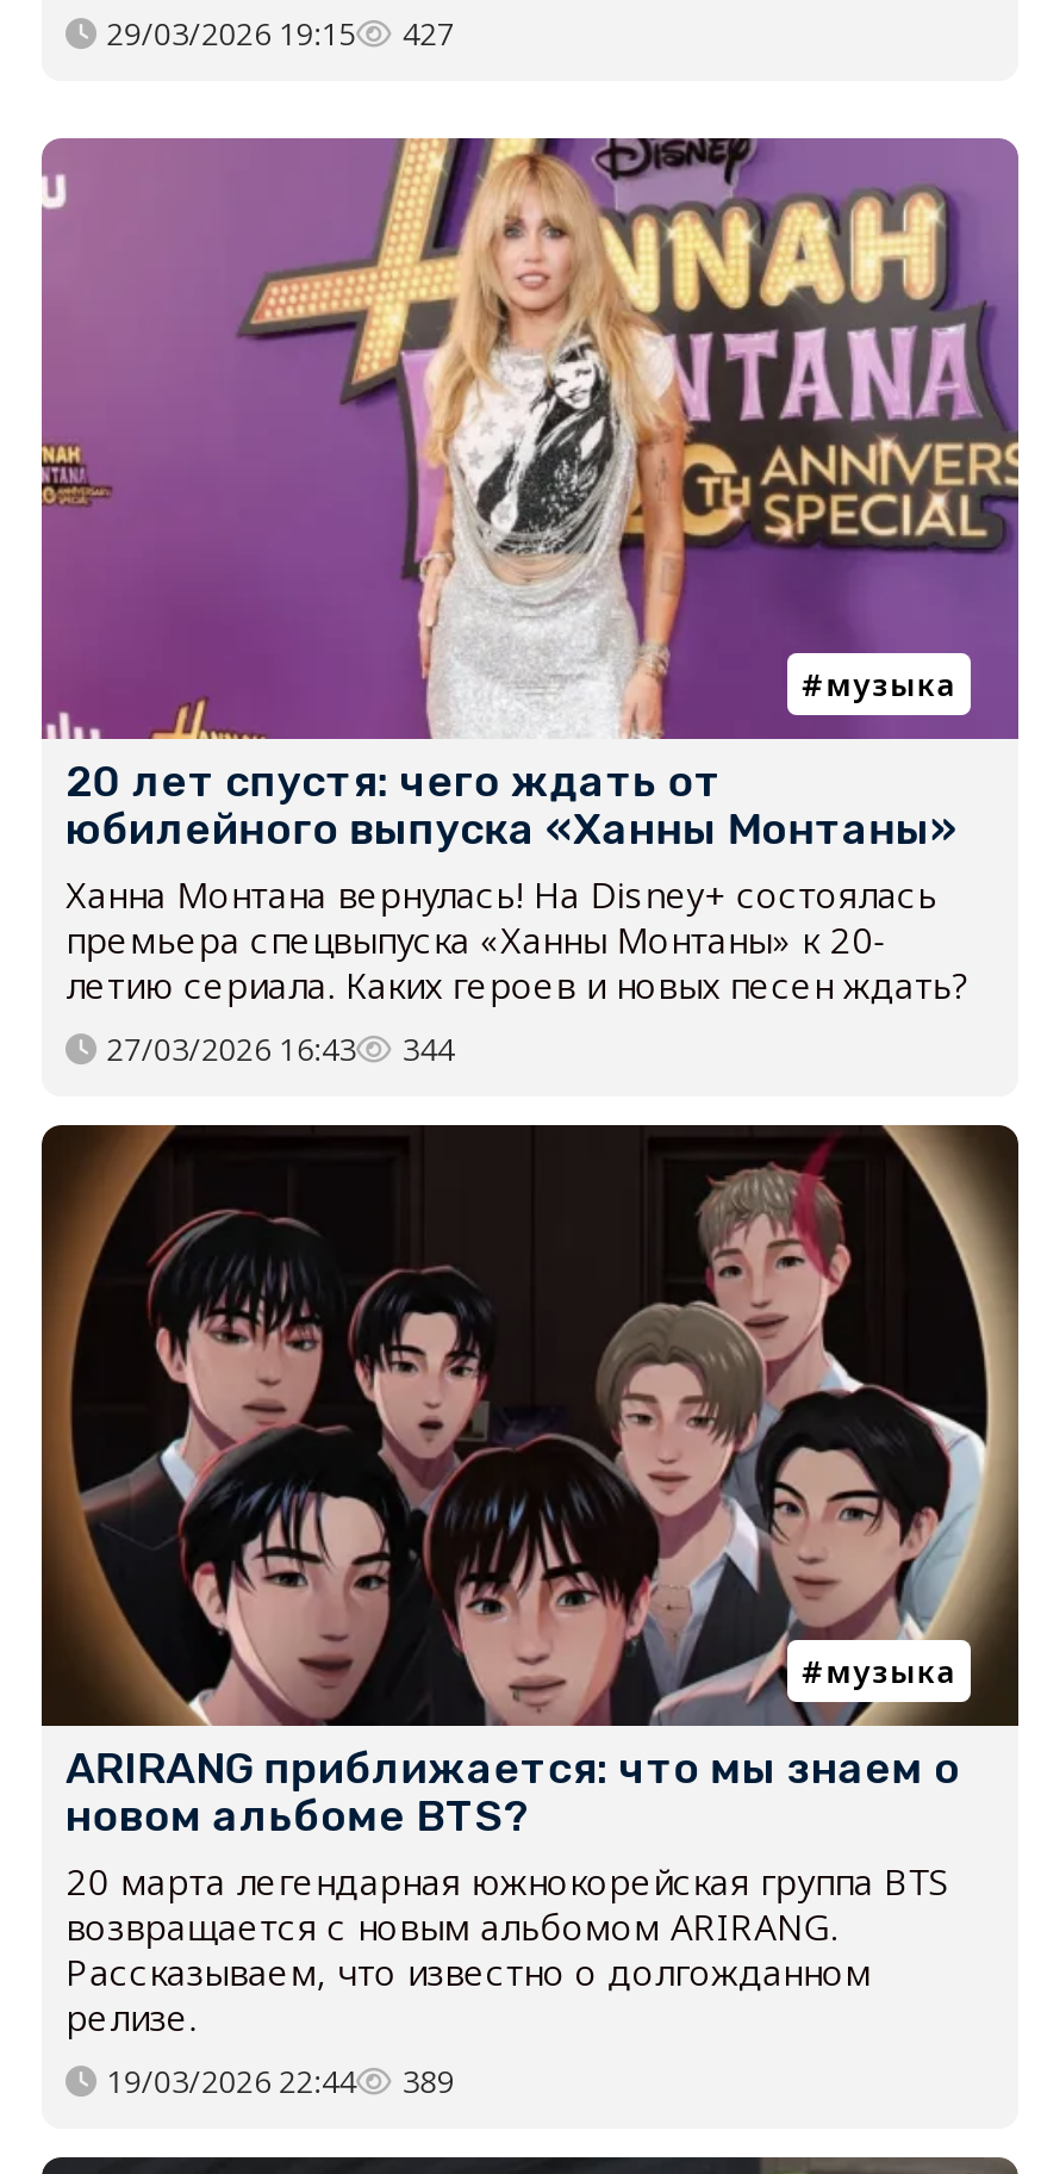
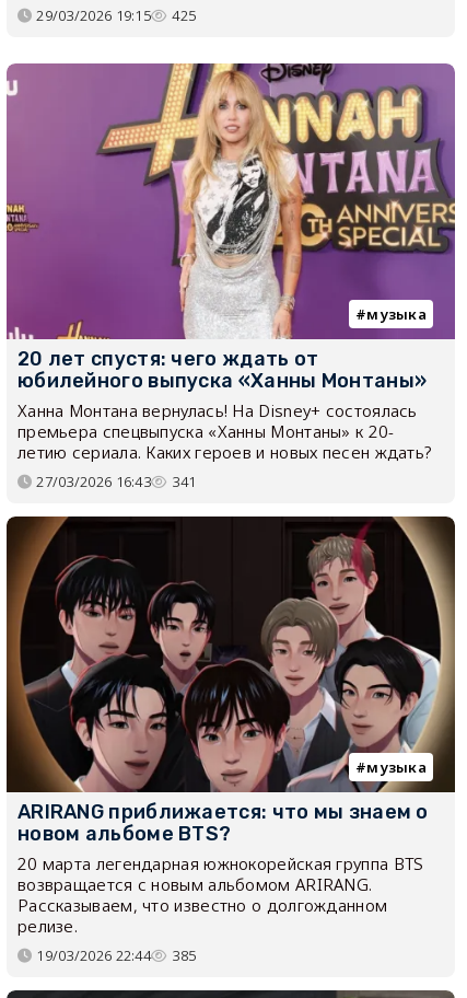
- 29/03/2026 19:15 427
+ 29/03/2026 19:15 425

- 27/03/2026 16:43 344
+ 27/03/2026 16:43 341

- 19/03/2026 22:44 389
+ 19/03/2026 22:44 385
